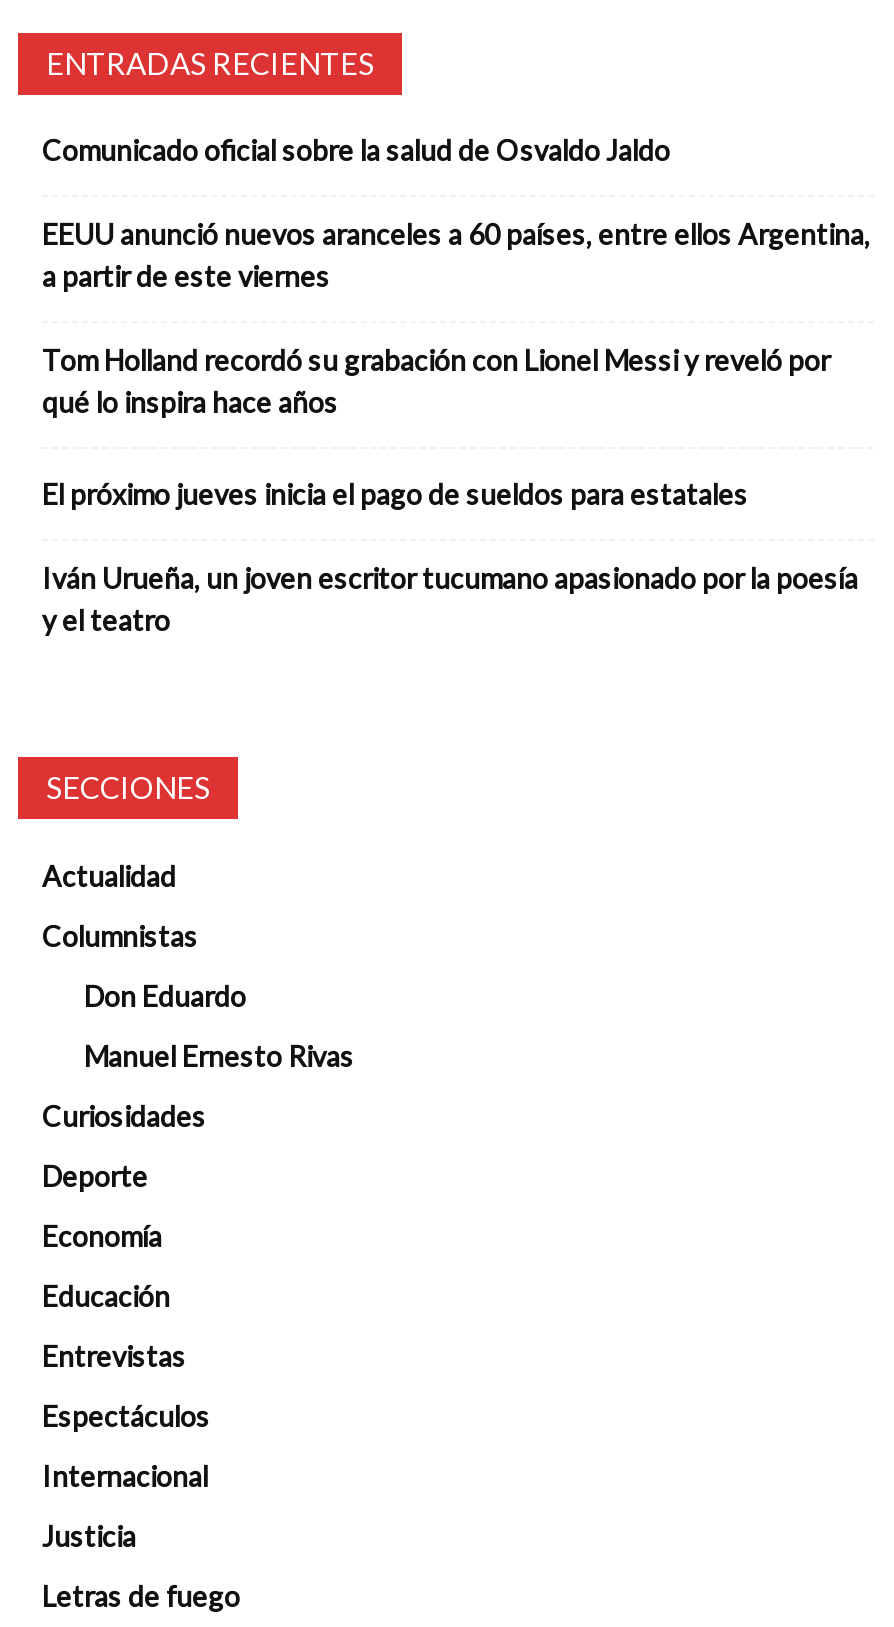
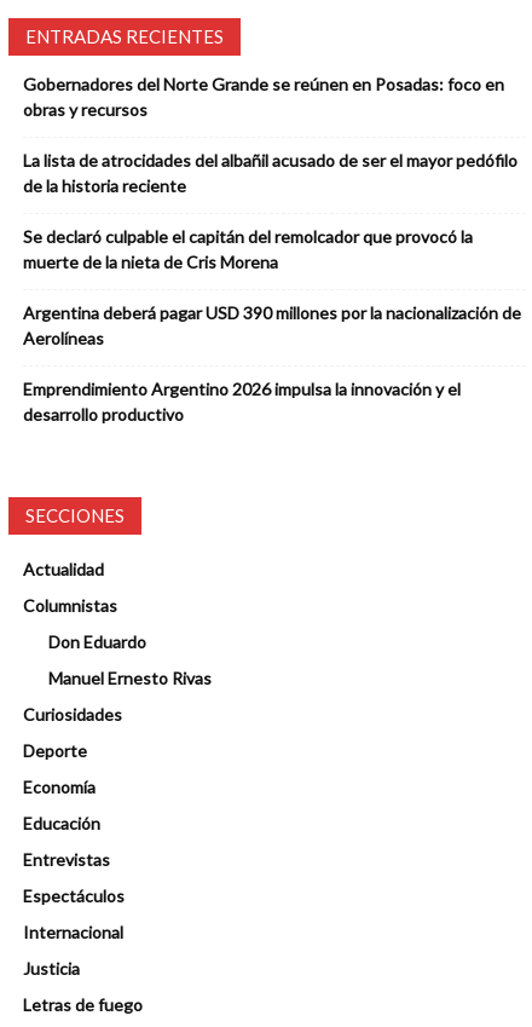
- Comunicado oficial sobre la salud de Osvaldo Jaldo
+ Gobernadores del Norte Grande se reúnen en Posadas: foco en
+ obras y recursos

- EEUU anunció nuevos aranceles a 60 países, entre ellos Argentina,
- a partir de este viernes
+ La lista de atrocidades del albañil acusado de ser el mayor pedófilo
+ de la historia reciente

- Tom Holland recordó su grabación con Lionel Messi y reveló por
- qué lo inspira hace años
+ Se declaró culpable el capitán del remolcador que provocó la
+ muerte de la nieta de Cris Morena

- El próximo jueves inicia el pago de sueldos para estatales
+ Argentina deberá pagar USD 390 millones por la nacionalización de
+ Aerolíneas

- Iván Urueña, un joven escritor tucumano apasionado por la poesía
- y el teatro
+ Emprendimiento Argentino 2026 impulsa la innovación y el
+ desarrollo productivo
